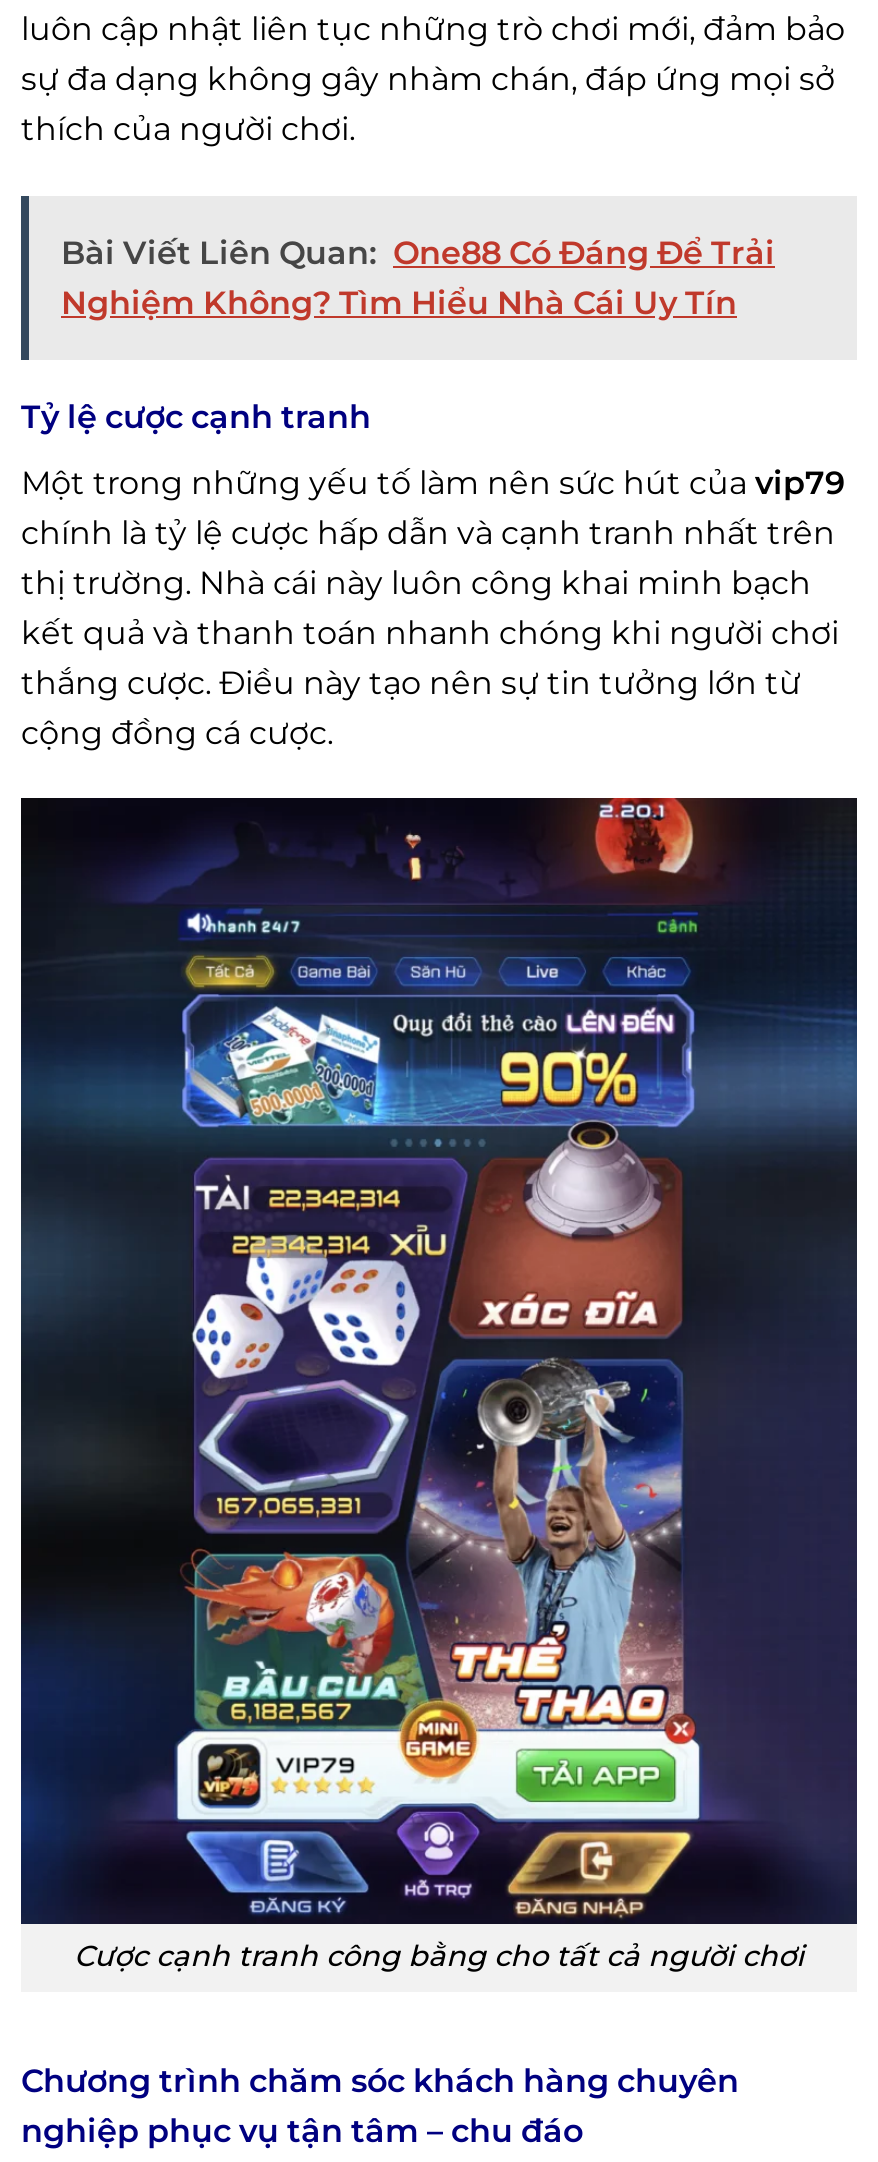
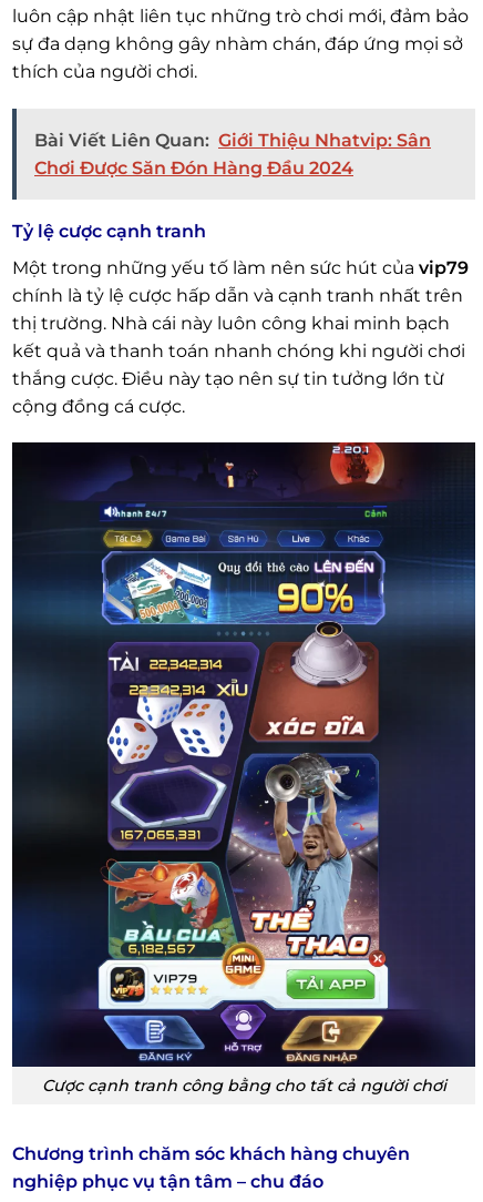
- Bài Viết Liên Quan: One88 Có Đáng Để Trải
- Nghiệm Không? Tìm Hiểu Nhà Cái Uy Tín
+ Bài Viết Liên Quan: Giới Thiệu Nhatvip: Sân
+ Chơi Được Săn Đón Hàng Đầu 2024
